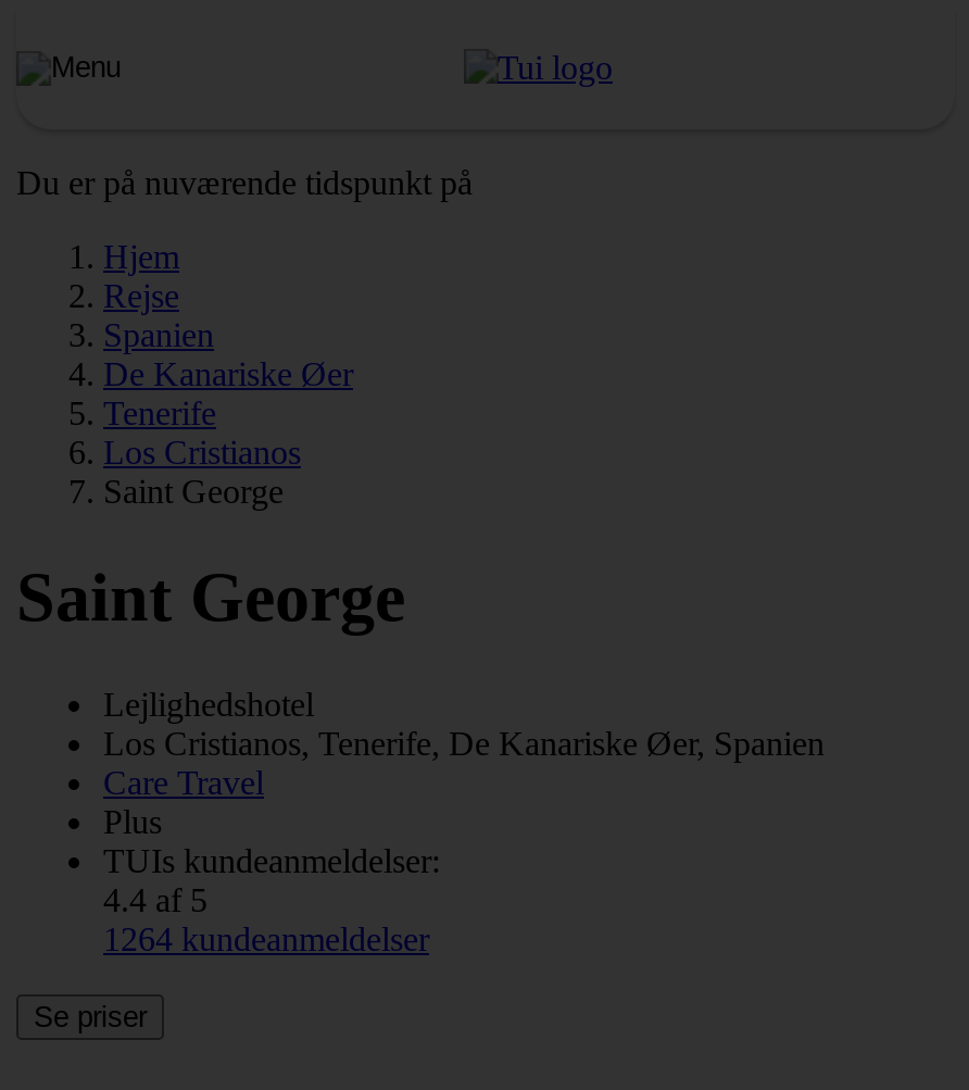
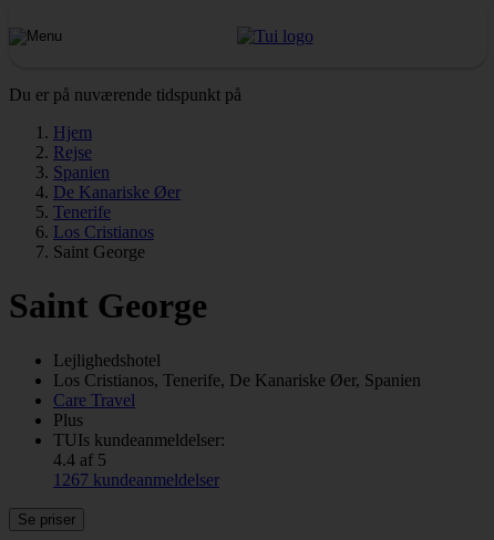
- 1264 kundeanmeldelser
+ 1267 kundeanmeldelser
